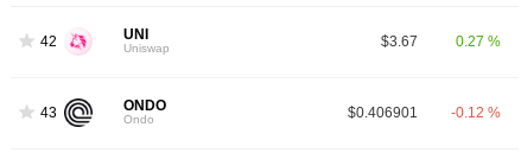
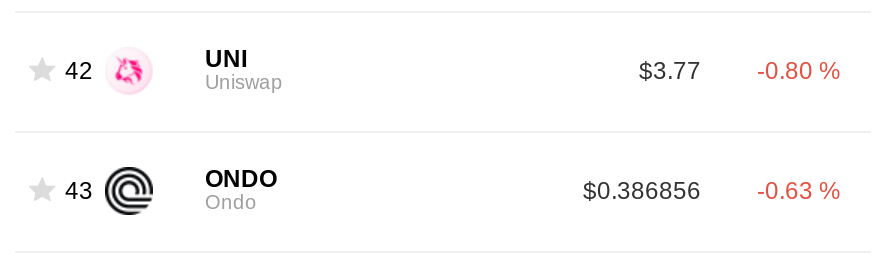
- $3.67
+ $3.77

- 0.27 %
+ -0.80 %

- $0.406901
+ $0.386856

- -0.12 %
+ -0.63 %
